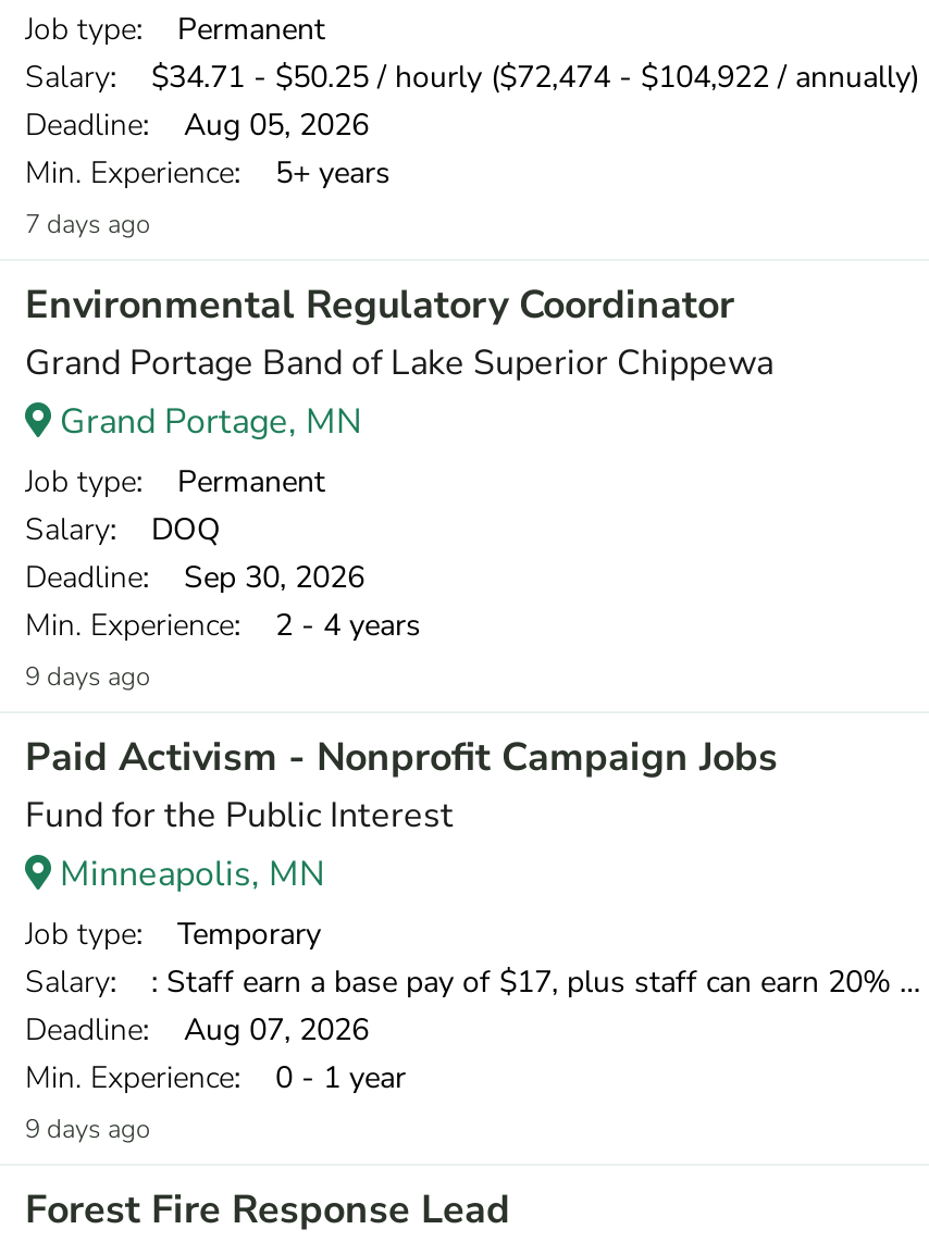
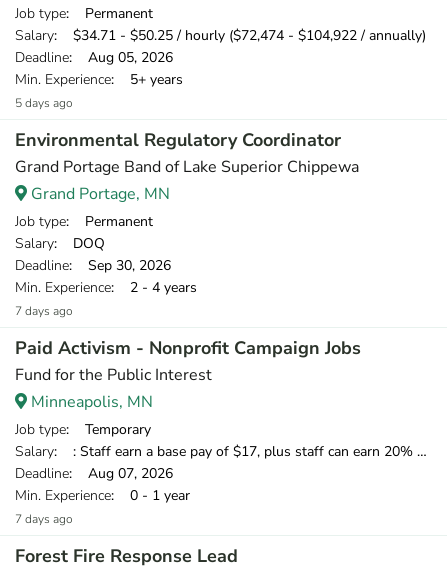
- 7 days ago
+ 5 days ago

- 9 days ago
+ 7 days ago

- 9 days ago
+ 7 days ago
